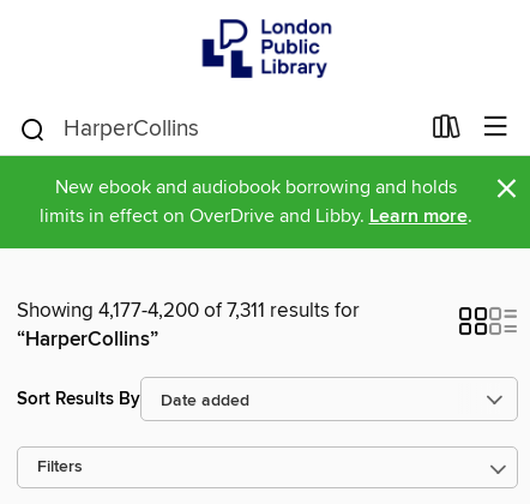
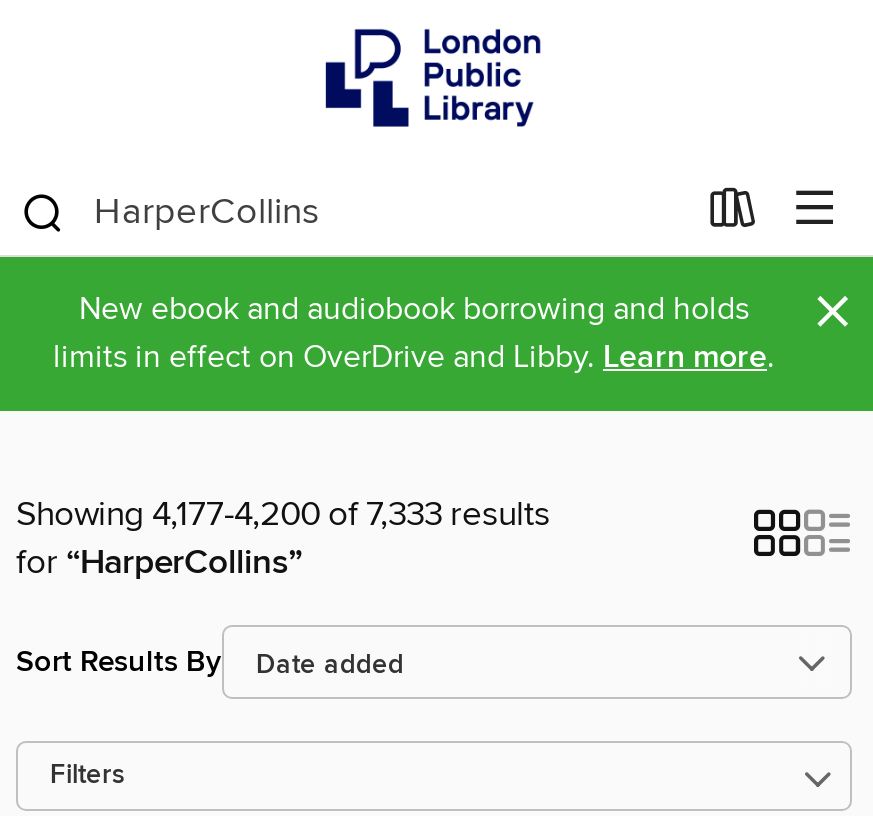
- Showing 4,177-4,200 of 7,311 results for
- “HarperCollins”
+ Showing 4,177-4,200 of 7,333 results
+ for “HarperCollins”
